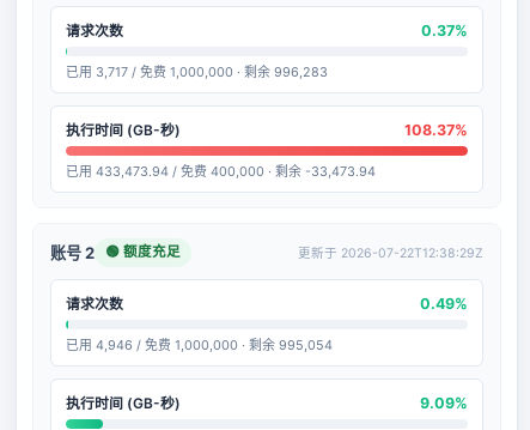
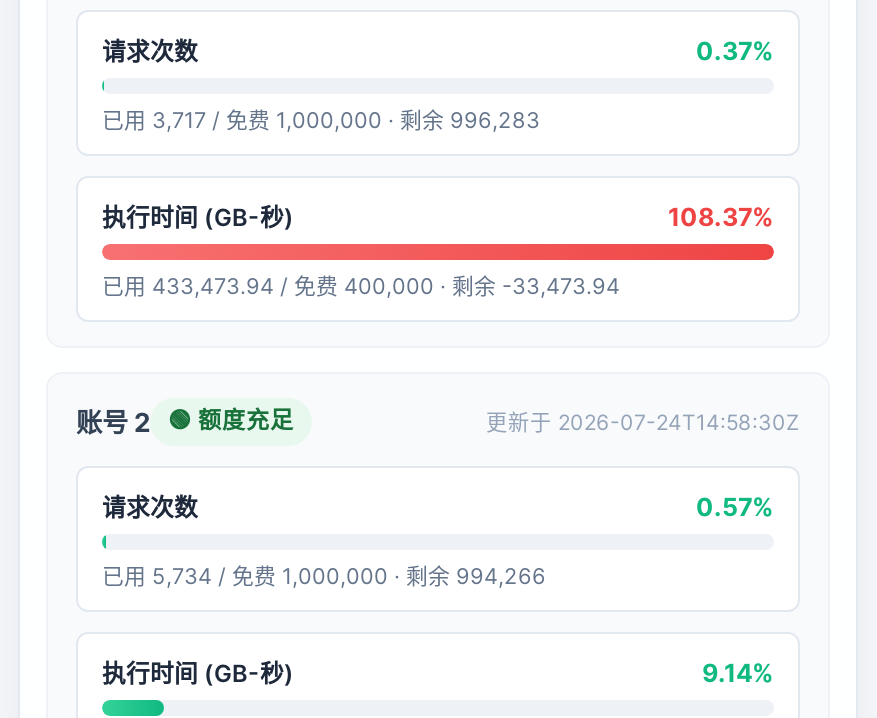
- 更新于 2026-07-22T12:38:29Z
+ 更新于 2026-07-24T14:58:30Z

- 0.49%
+ 0.57%

- 已用 4,946 / 免费 1,000,000 · 剩余 995,054
+ 已用 5,734 / 免费 1,000,000 · 剩余 994,266

- 9.09%
+ 9.14%
